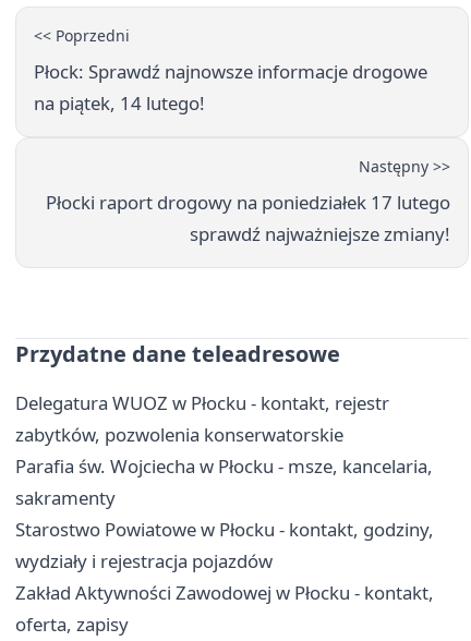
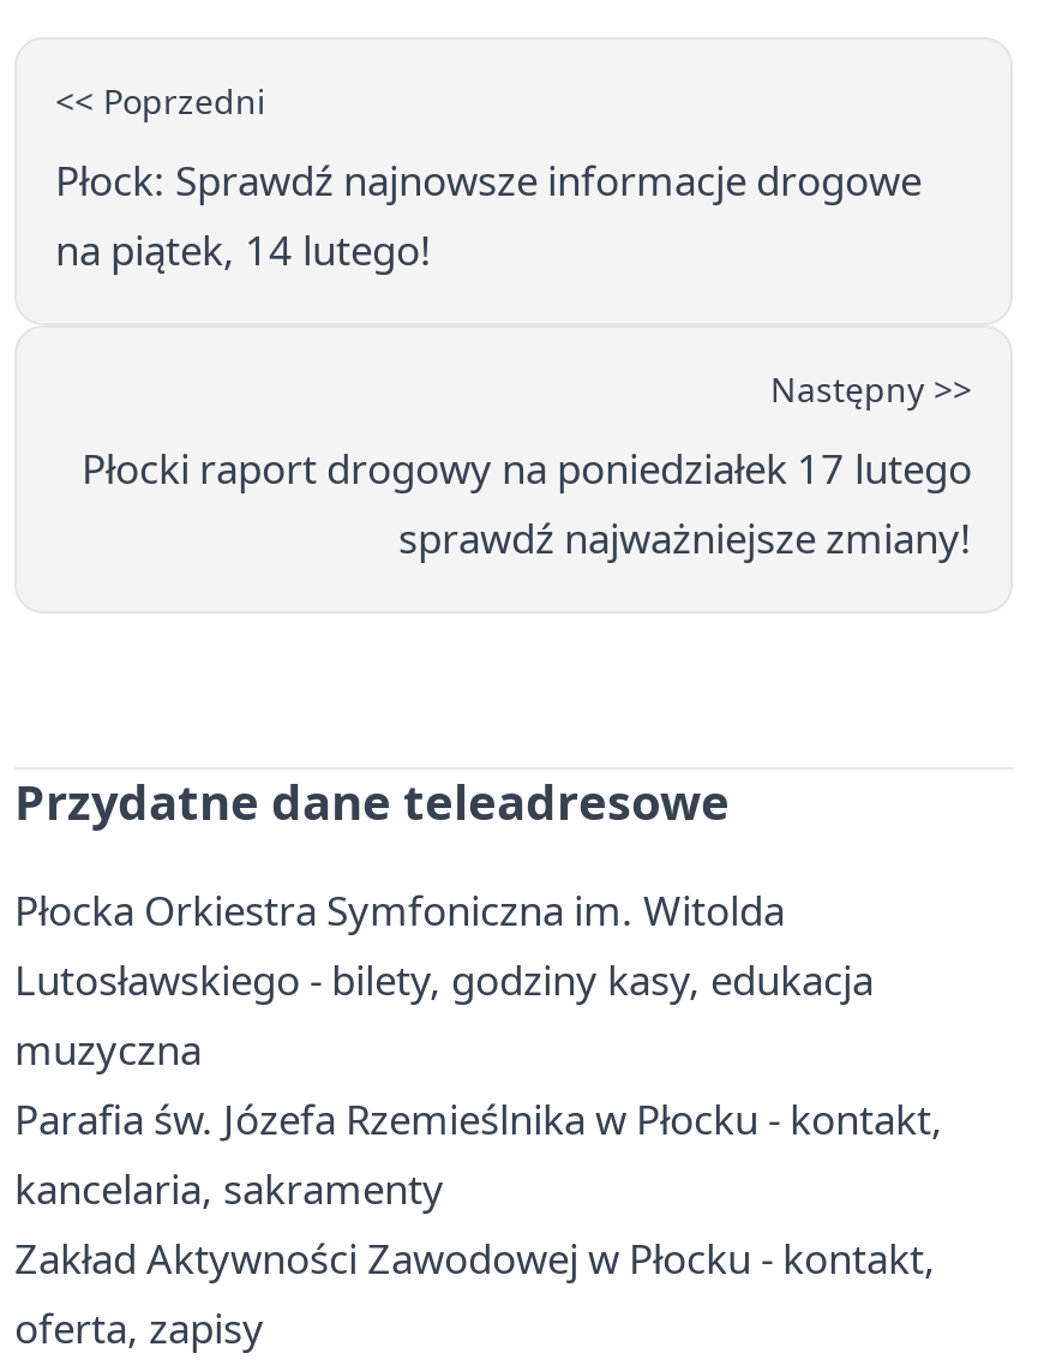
- Delegatura WUOZ w Płocku - kontakt, rejestr
- zabytków, pozwolenia konserwatorskie
- Parafia św. Wojciecha w Płocku - msze, kancelaria,
- sakramenty
- Starostwo Powiatowe w Płocku - kontakt, godziny,
- wydziały i rejestracja pojazdów
+ Płocka Orkiestra Symfoniczna im. Witolda
+ Lutosławskiego - bilety, godziny kasy, edukacja
+ muzyczna
+ Parafia św. Józefa Rzemieślnika w Płocku - kontakt,
+ kancelaria, sakramenty
